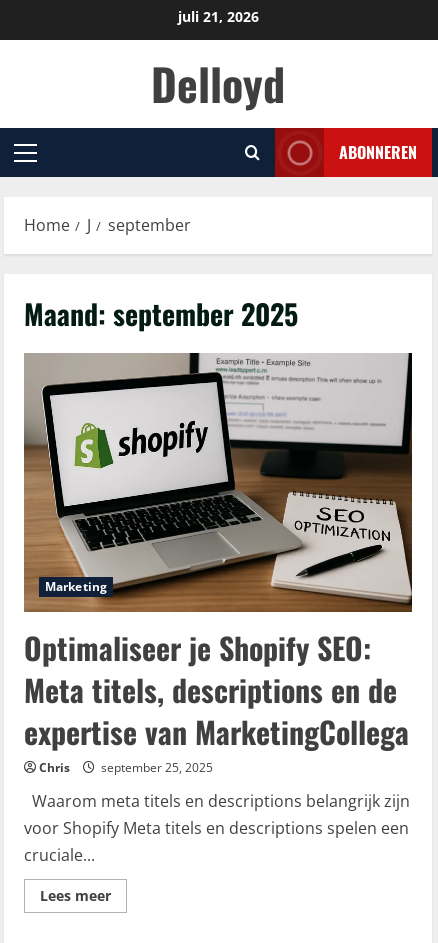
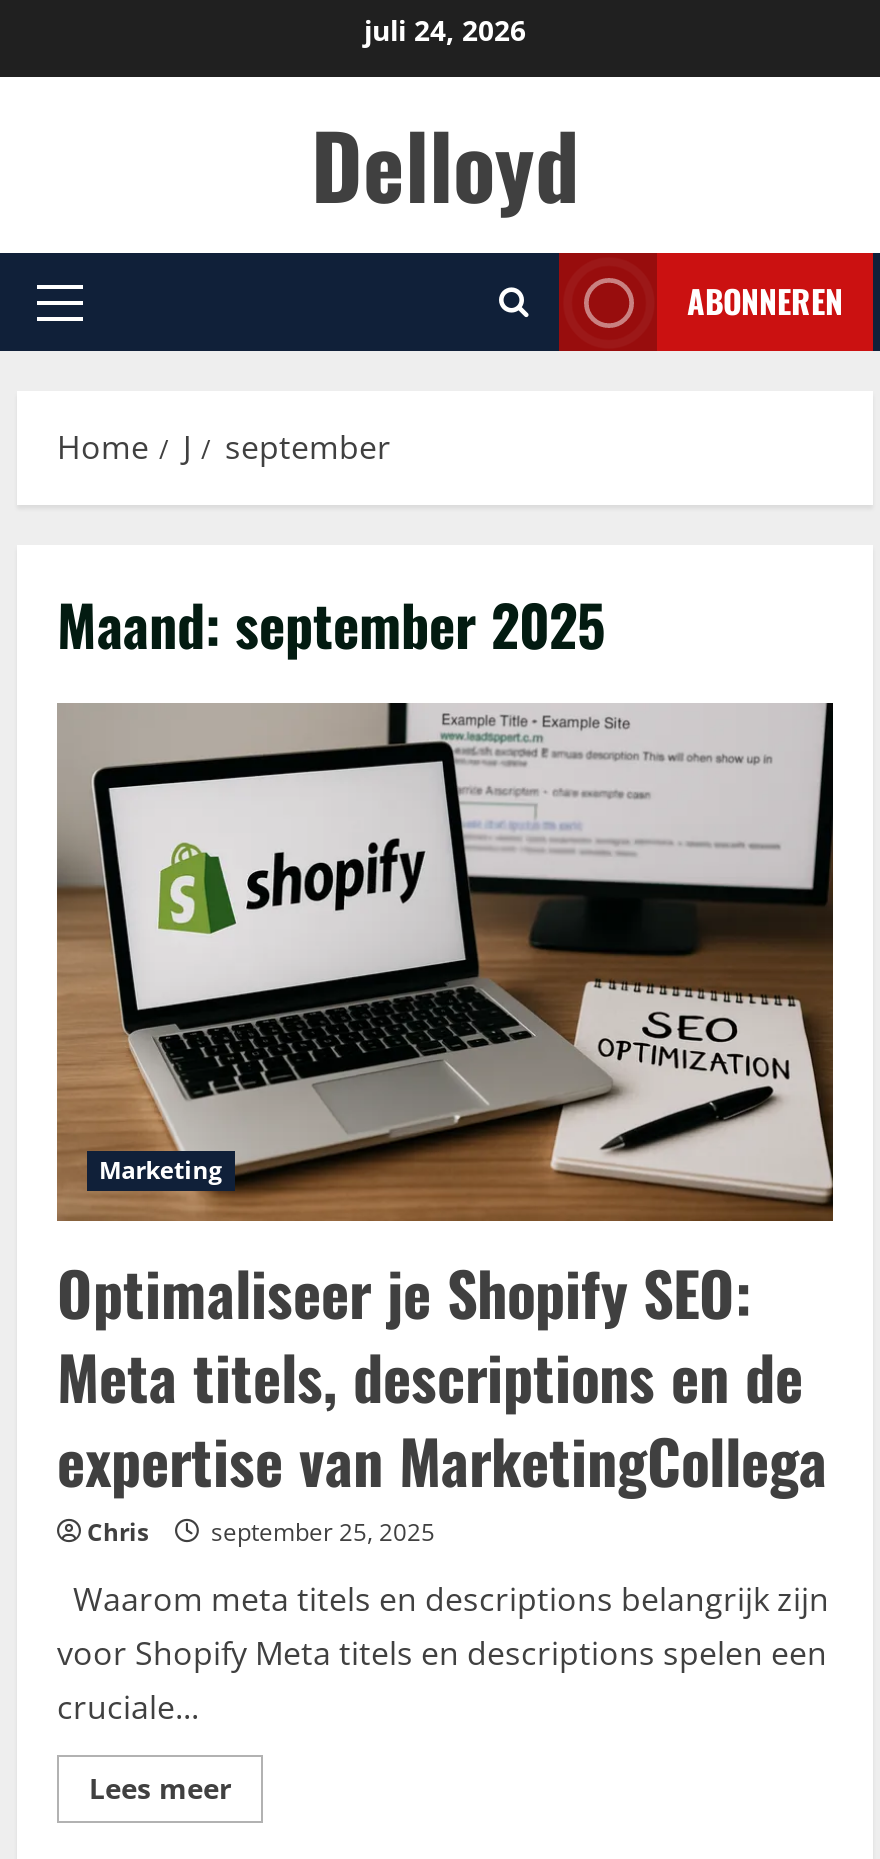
- juli 21, 2026
+ juli 24, 2026
